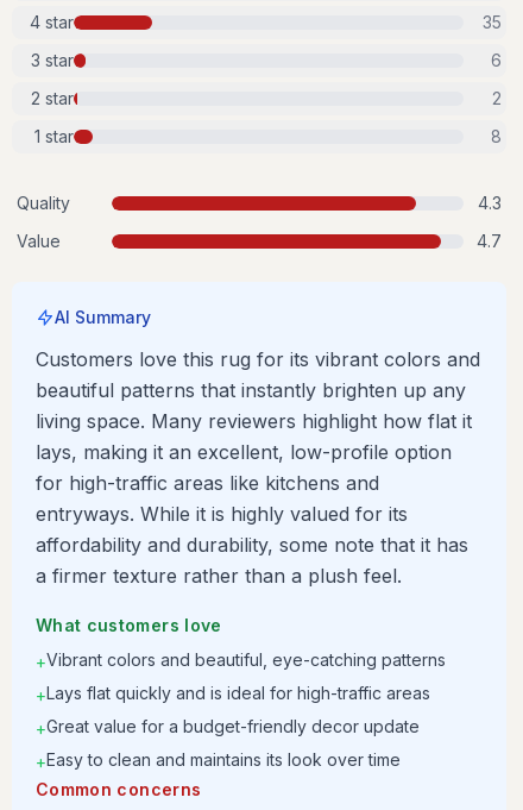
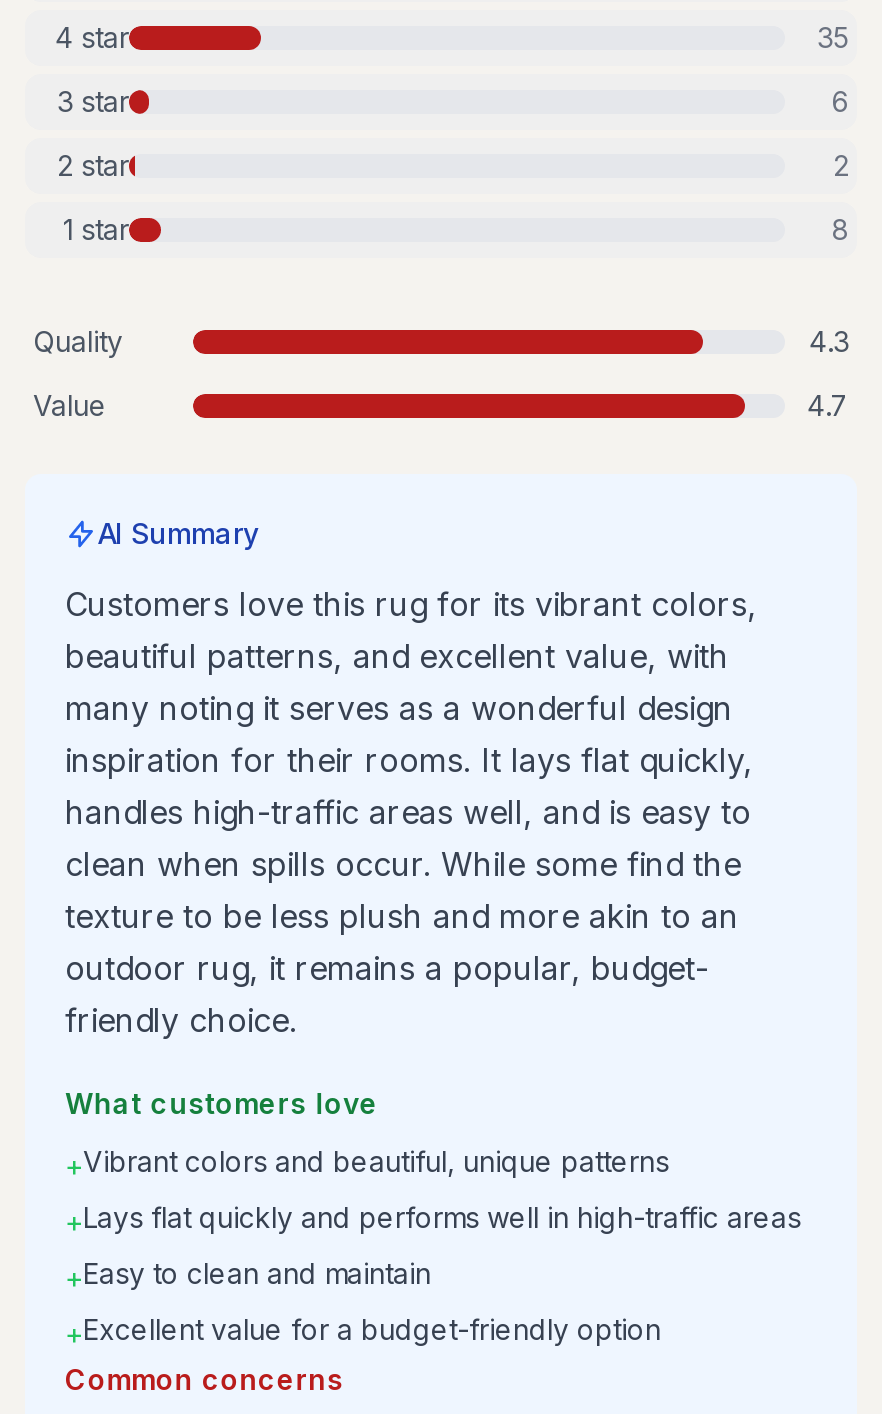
- Customers love this rug for its vibrant colors and
- beautiful patterns that instantly brighten up any
- living space. Many reviewers highlight how flat it
- lays, making it an excellent, low-profile option
- for high-traffic areas like kitchens and
- entryways. While it is highly valued for its
- affordability and durability, some note that it has
- a firmer texture rather than a plush feel.
+ Customers love this rug for its vibrant colors,
+ beautiful patterns, and excellent value, with
+ many noting it serves as a wonderful design
+ inspiration for their rooms. It lays flat quickly,
+ handles high-traffic areas well, and is easy to
+ clean when spills occur. While some find the
+ texture to be less plush and more akin to an
+ outdoor rug, it remains a popular, budget-
+ friendly choice.

- +Vibrant colors and beautiful, eye-catching patterns
+ +Vibrant colors and beautiful, unique patterns

- +Lays flat quickly and is ideal for high-traffic areas
+ +Lays flat quickly and performs well in high-traffic areas

- +Great value for a budget-friendly decor update
+ +Easy to clean and maintain

- +Easy to clean and maintains its look over time
+ +Excellent value for a budget-friendly option
